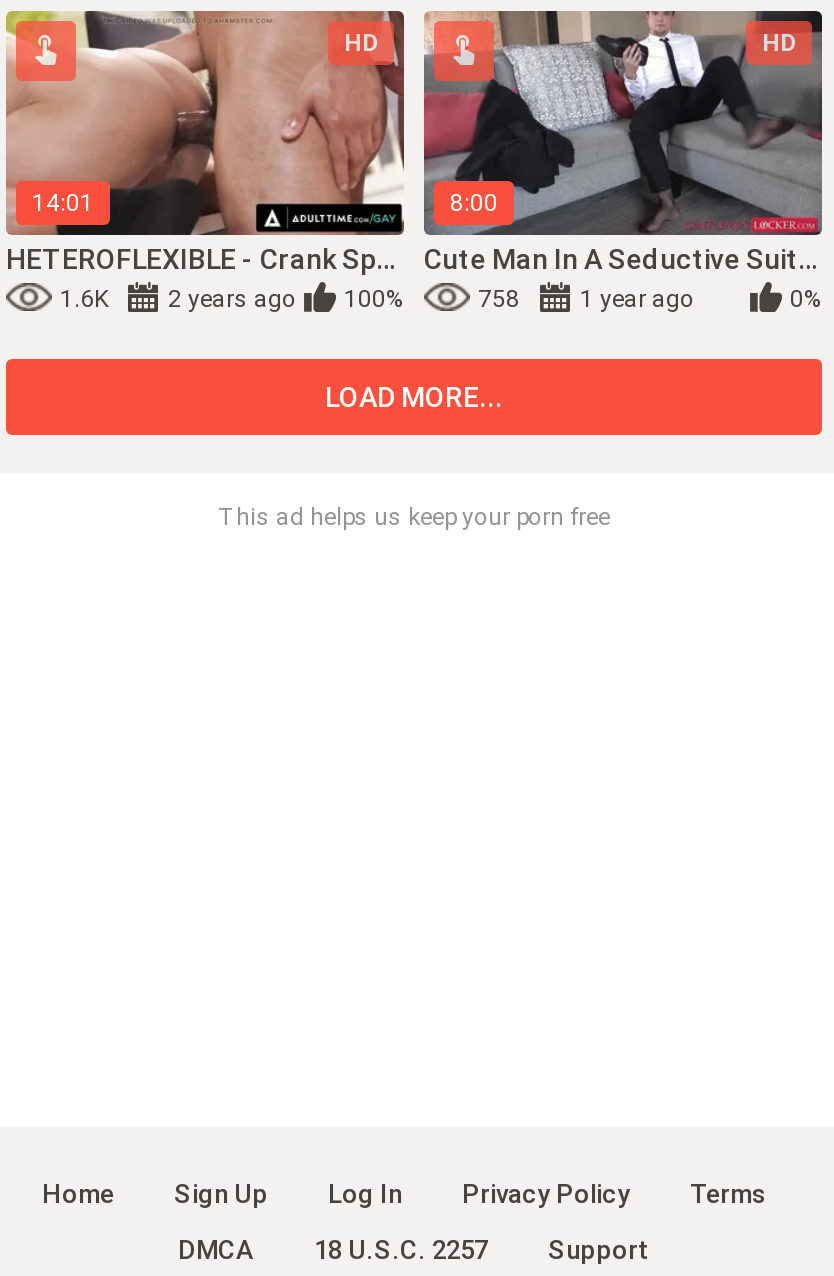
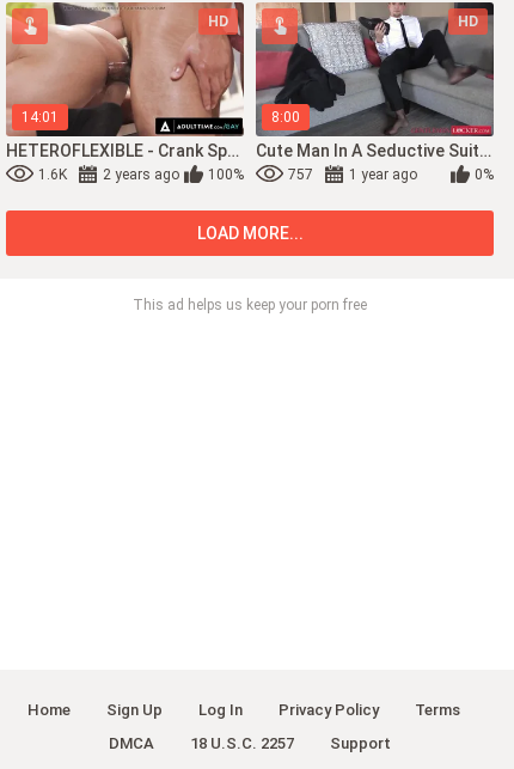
- 758
+ 757
